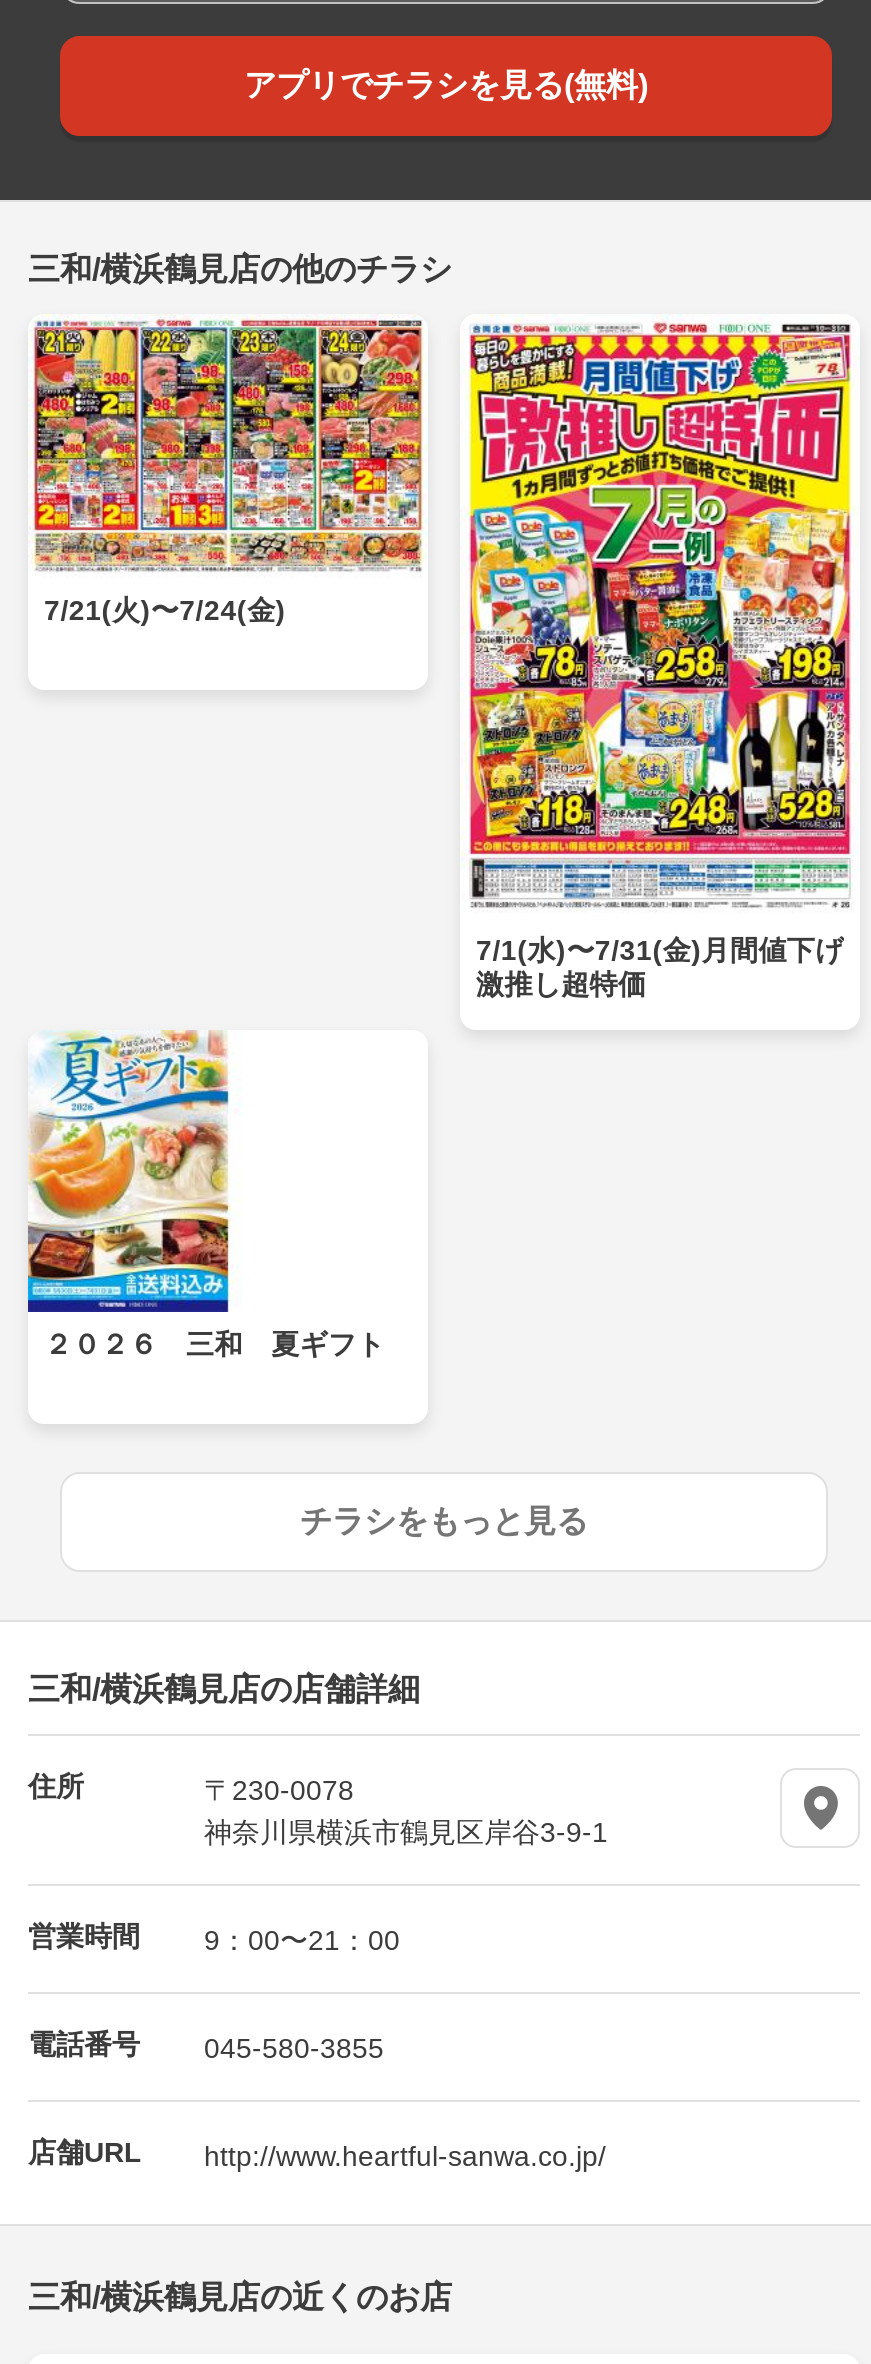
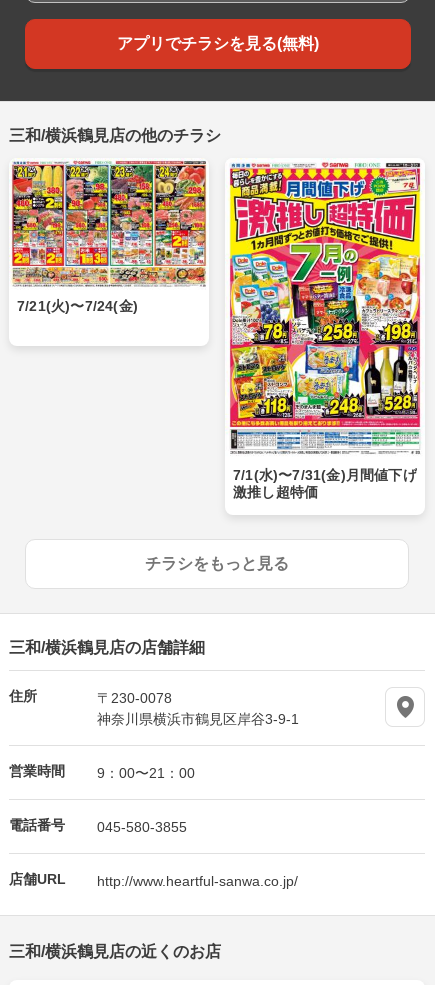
- [image]
- ２０２６ 三和 夏ギフト
